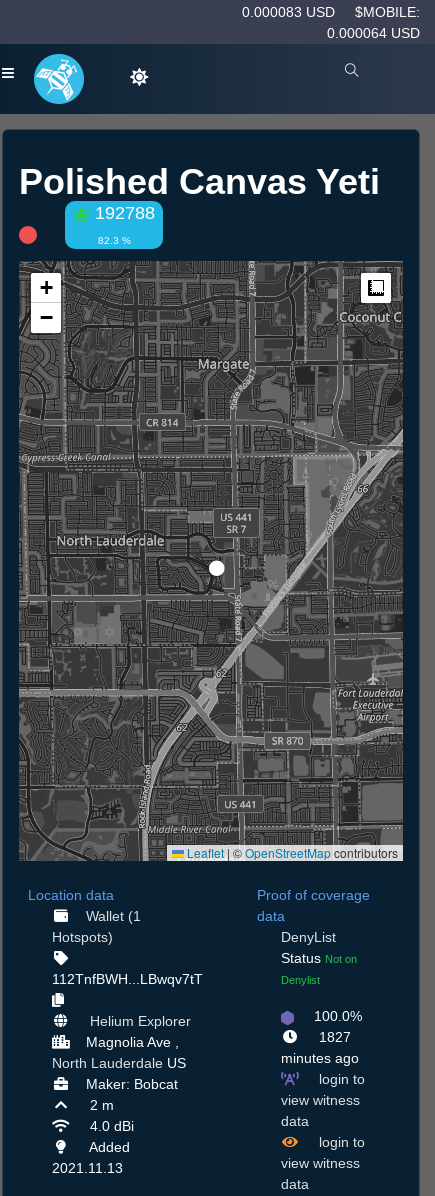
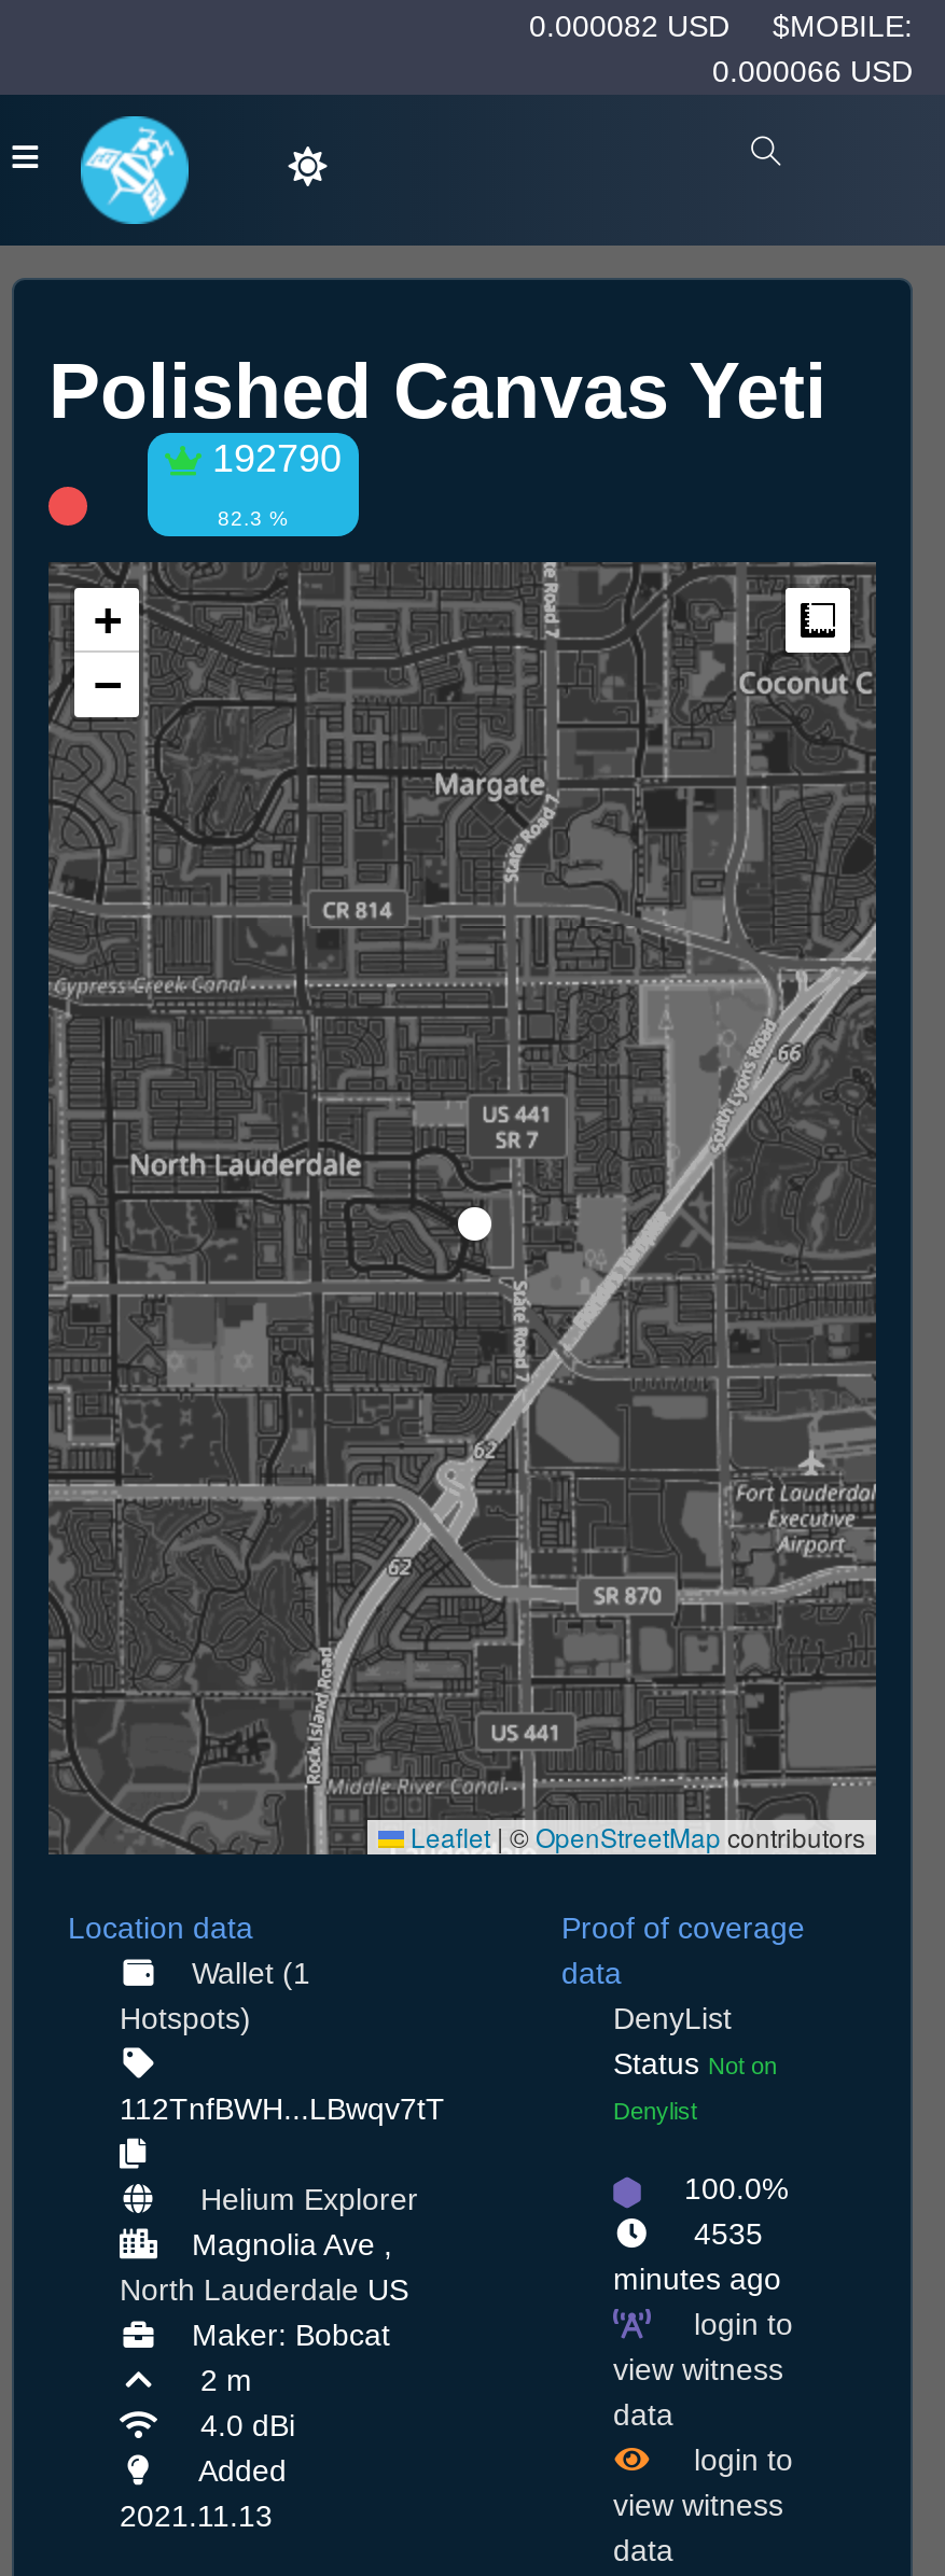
- 0.000083 USD $MOBILE:
+ 0.000082 USD $MOBILE:

- 0.000064 USD
+ 0.000066 USD

- 192788
+ 192790

- 1827
+ 4535
